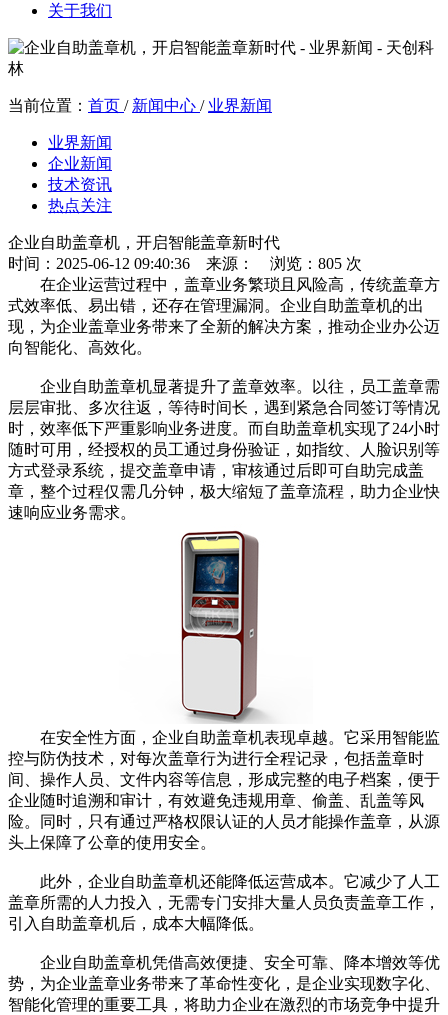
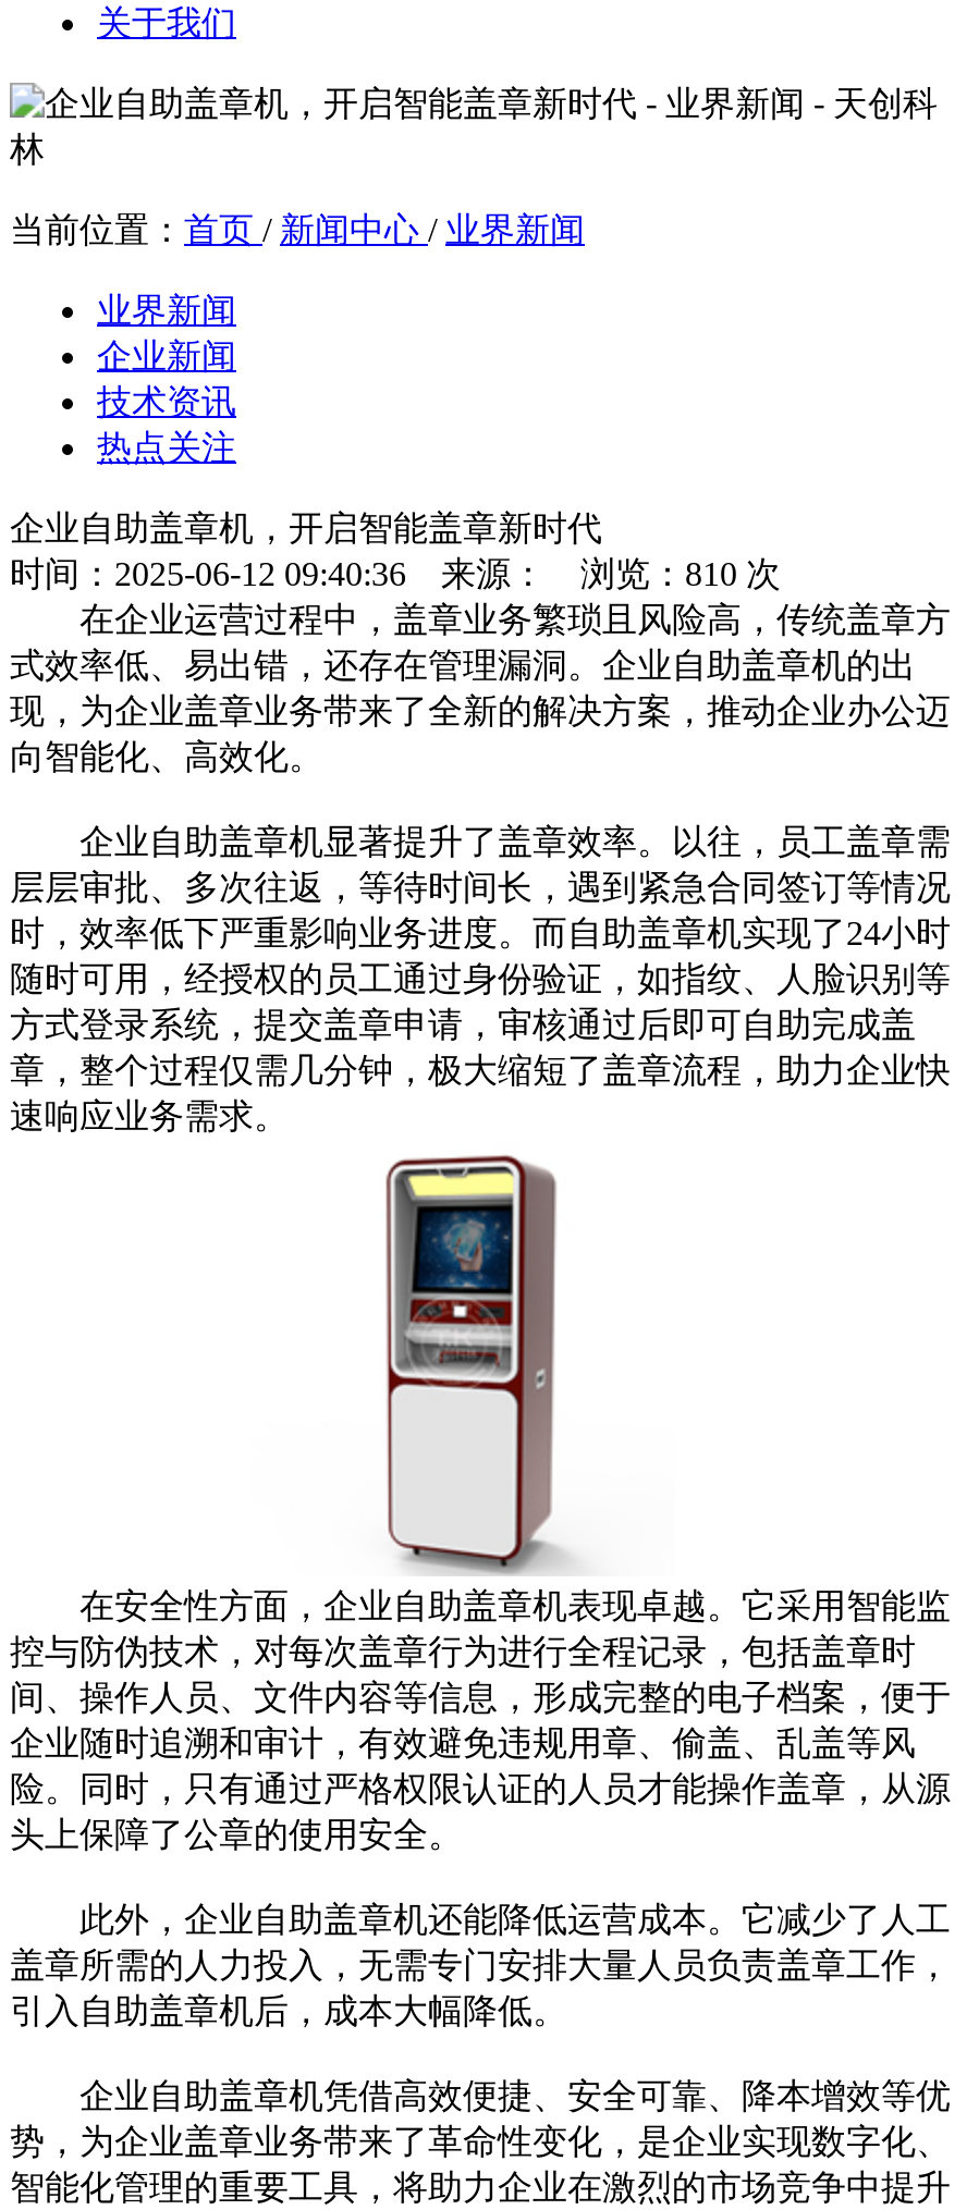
- 时间：2025-06-12 09:40:36 来源： 浏览：805 次
+ 时间：2025-06-12 09:40:36 来源： 浏览：810 次
